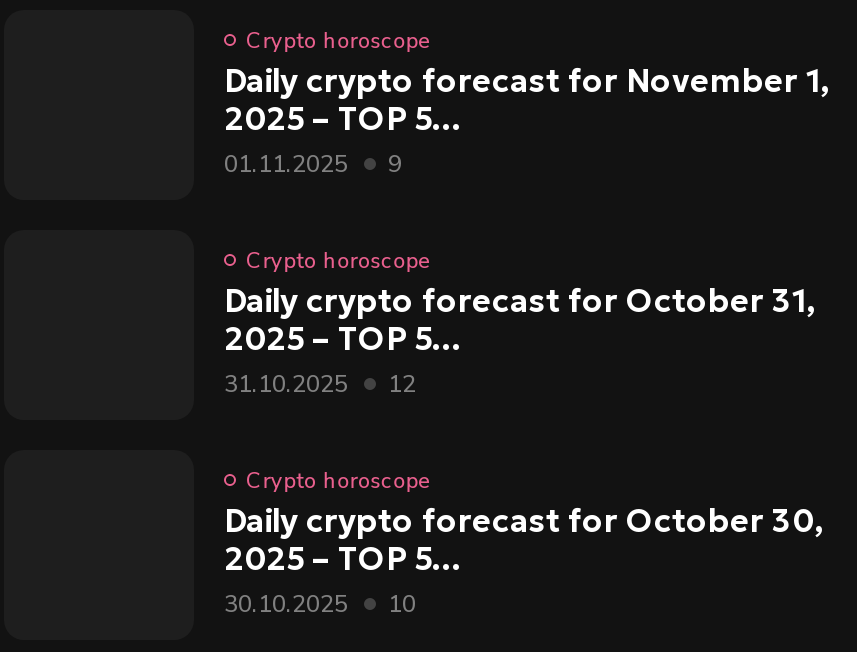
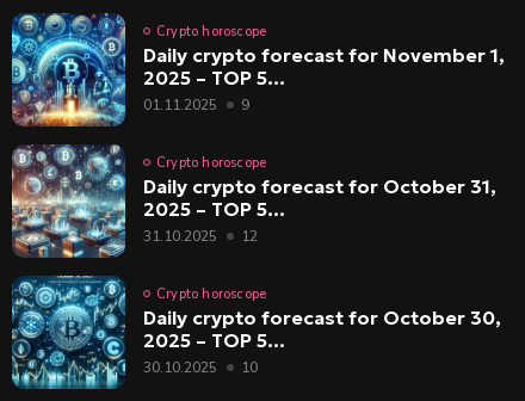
+ [image]

+ [image]

+ [image]
